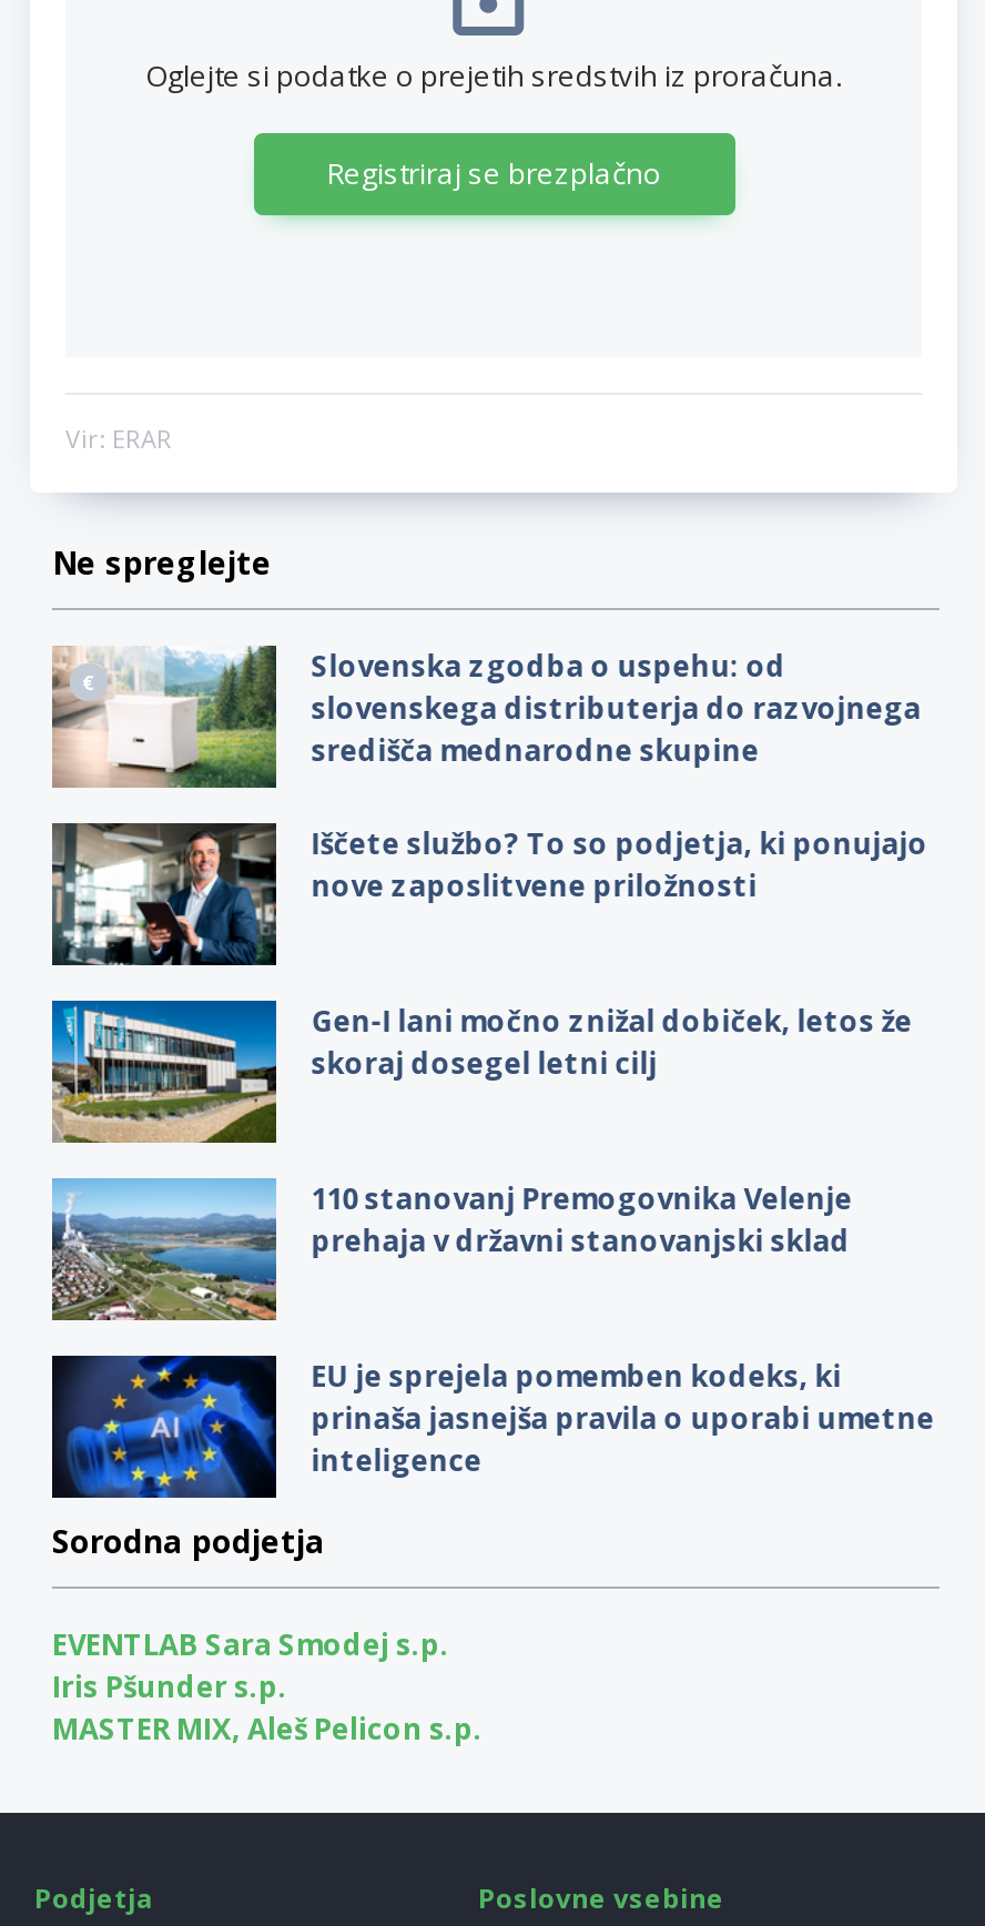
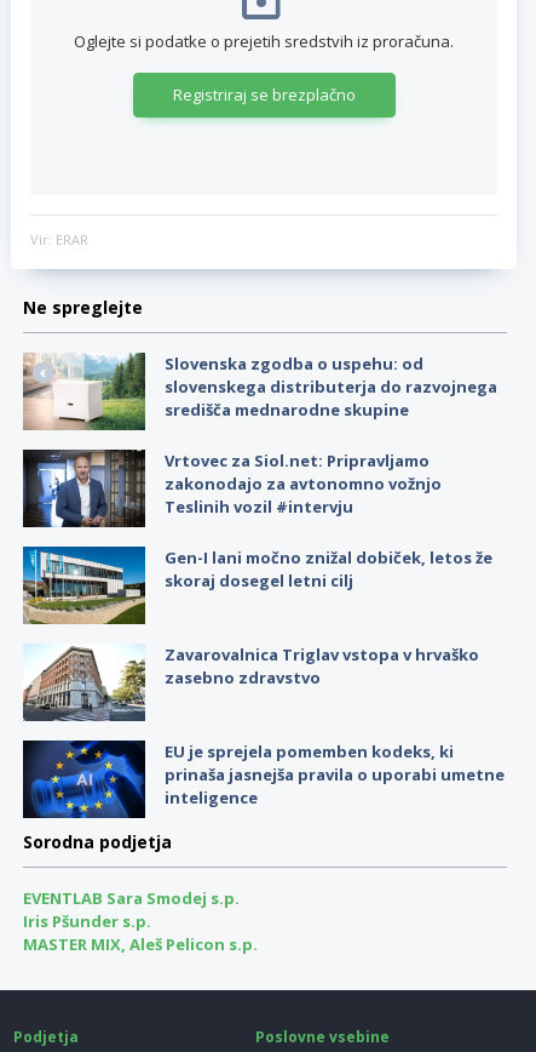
- [image]
- Iščete službo? To so podjetja, ki ponujajo
- nove zaposlitvene priložnosti
+ [image]
+ Vrtovec za Siol.net: Pripravljamo
+ zakonodajo za avtonomno vožnjo
+ Teslinih vozil #intervju

- [image]
- 110 stanovanj Premogovnika Velenje
- prehaja v državni stanovanjski sklad
+ [image]
+ Zavarovalnica Triglav vstopa v hrvaško
+ zasebno zdravstvo
